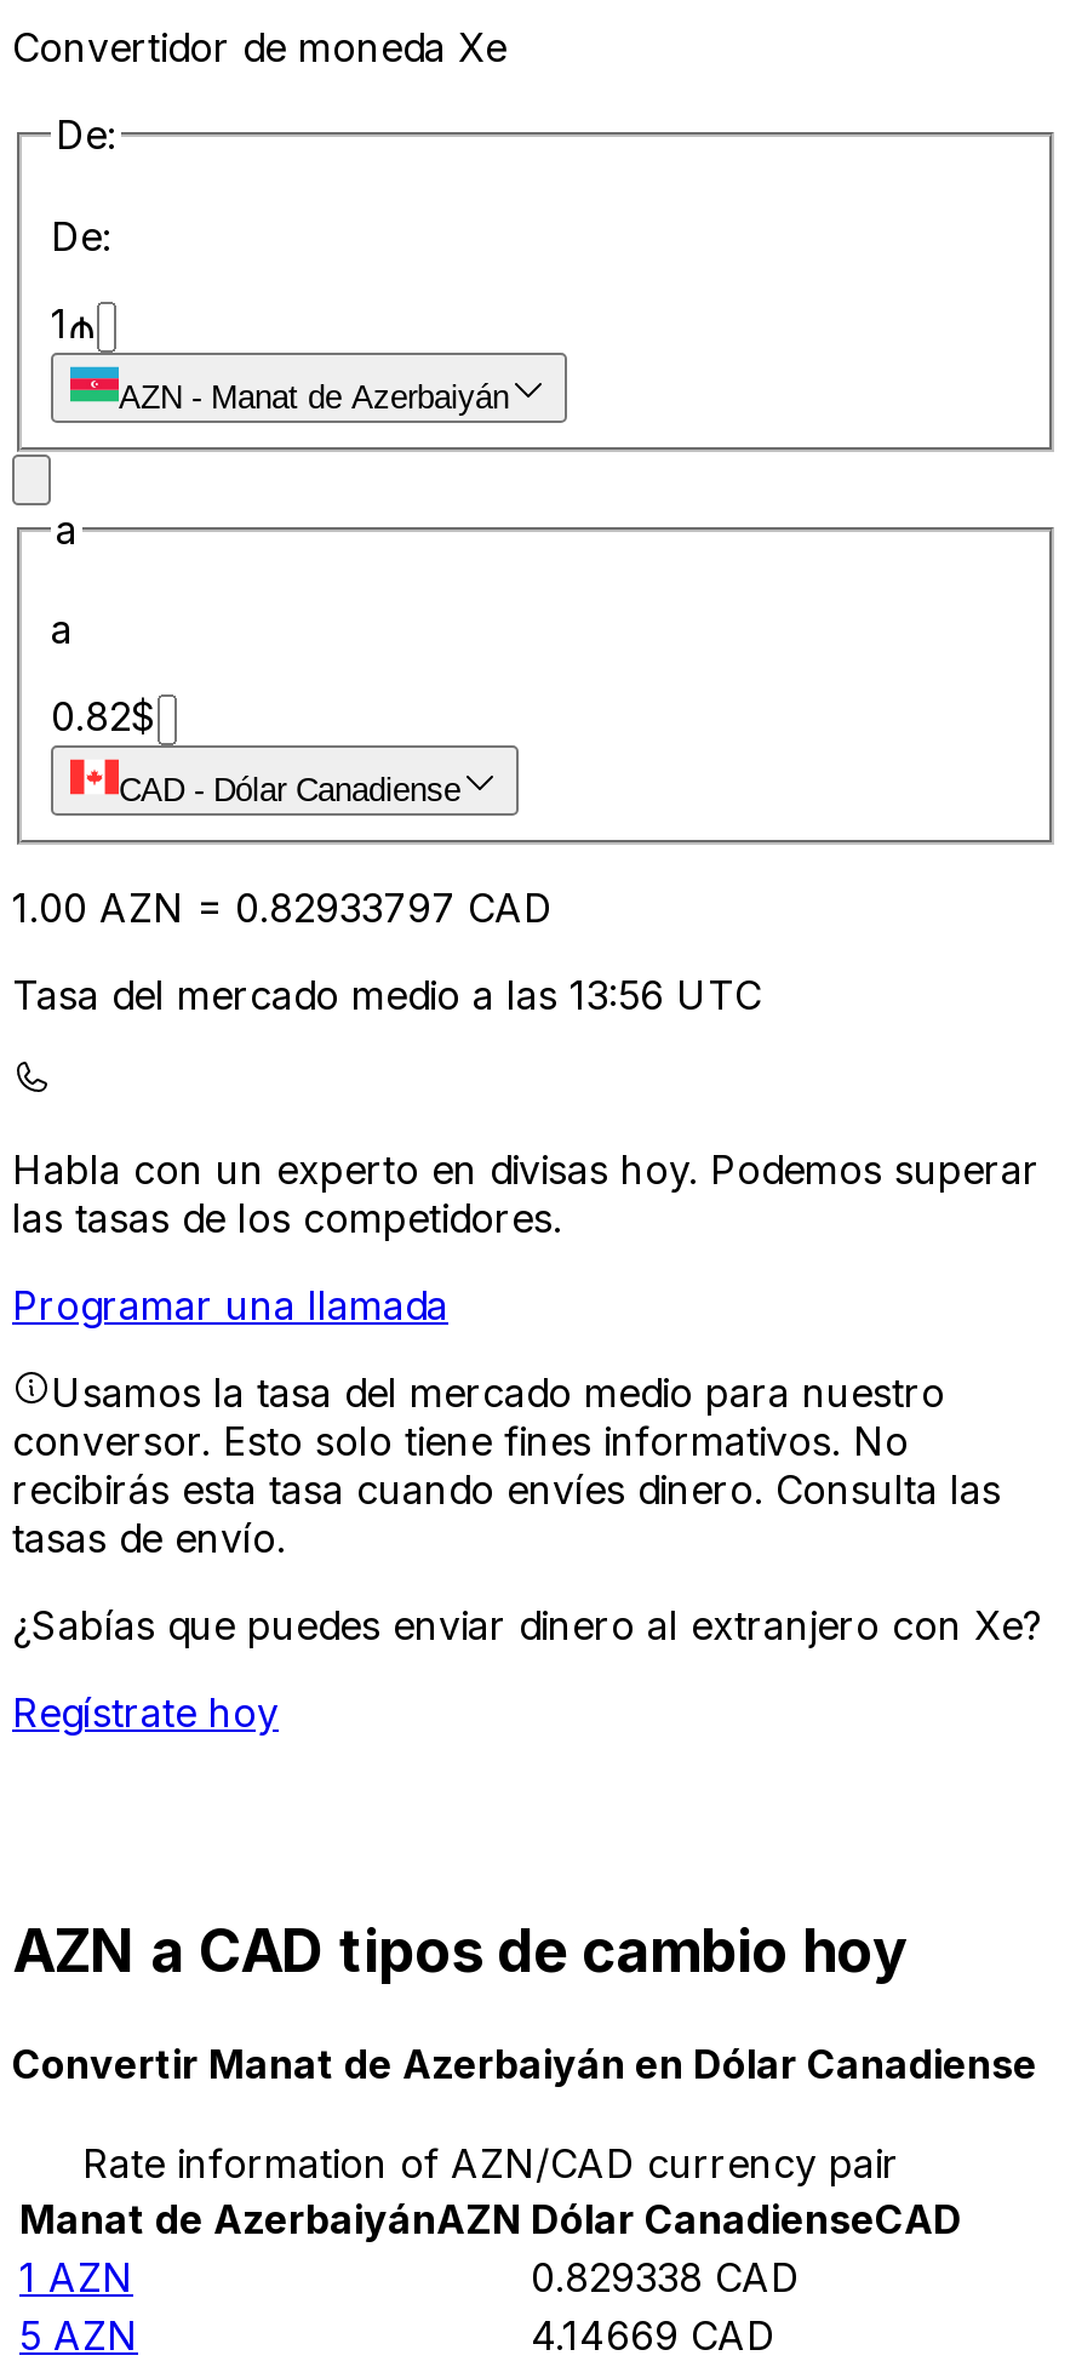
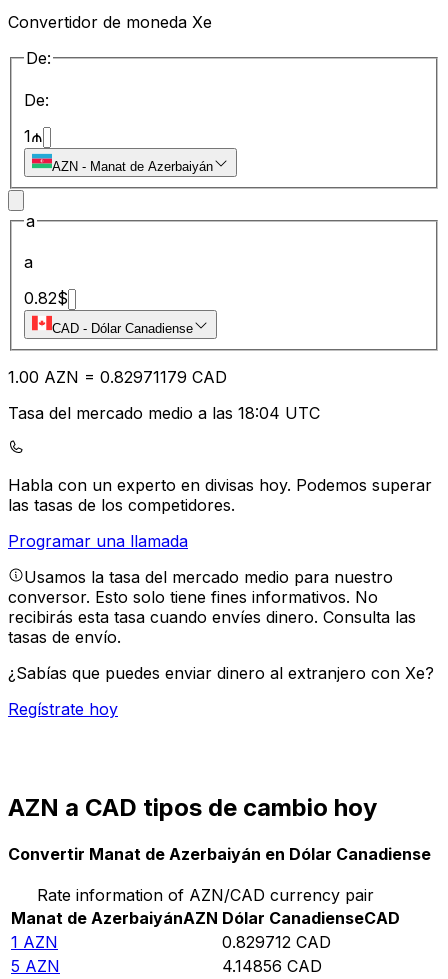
- 1.00 AZN = 0.82933797 CAD
+ 1.00 AZN = 0.82971179 CAD

- Tasa del mercado medio a las 13:56 UTC
+ Tasa del mercado medio a las 18:04 UTC

- 0.829338 CAD
+ 0.829712 CAD

- 4.14669 CAD
+ 4.14856 CAD
